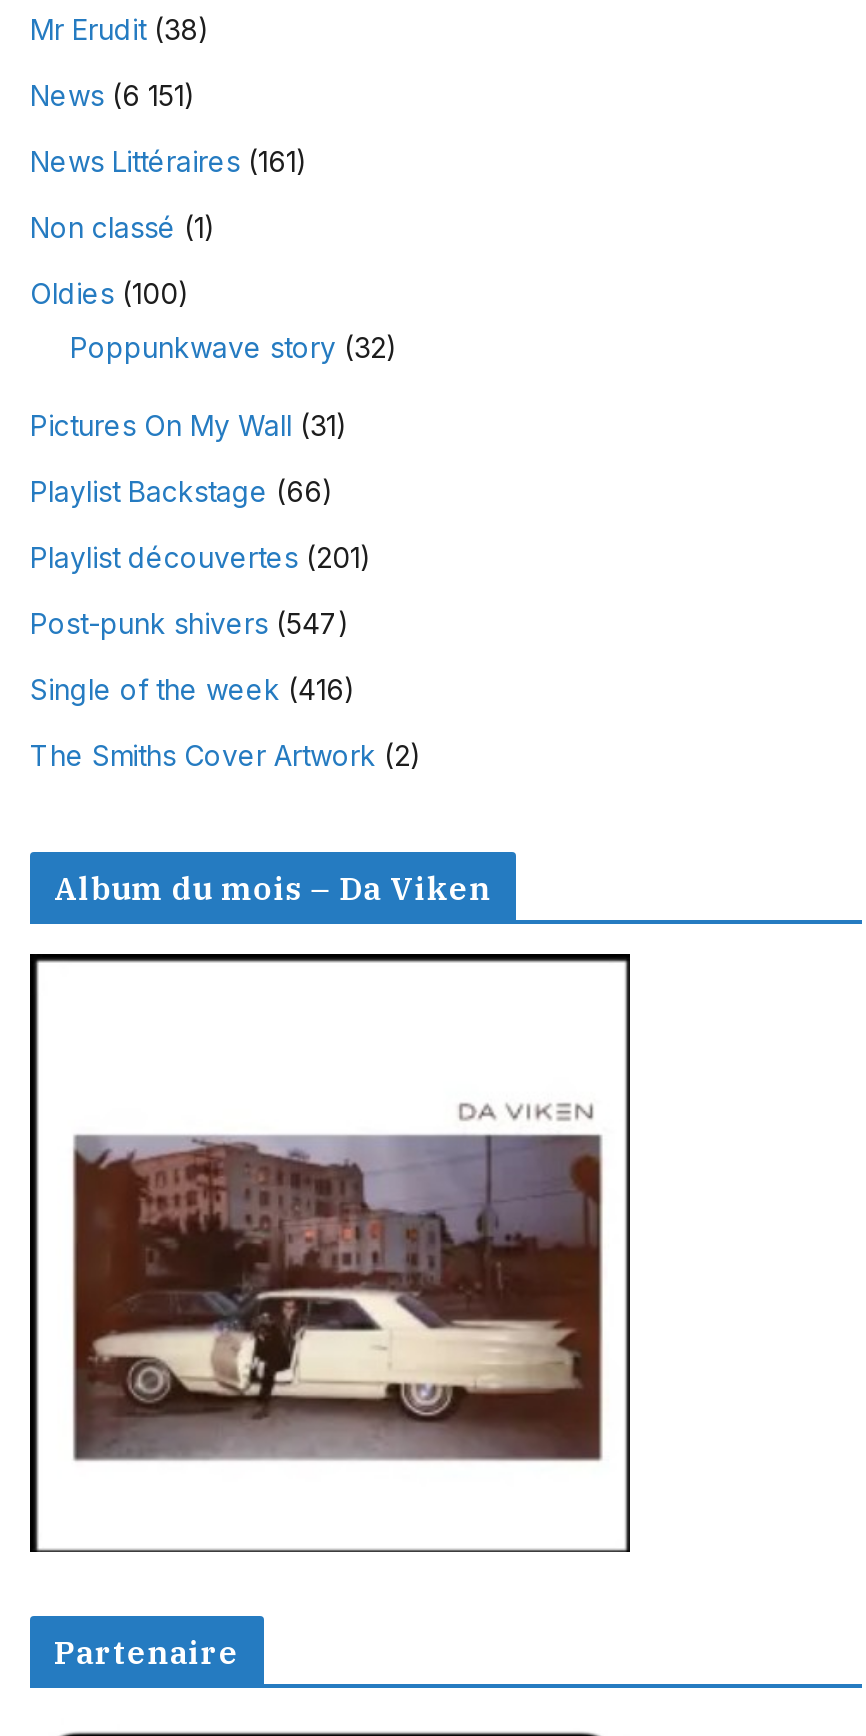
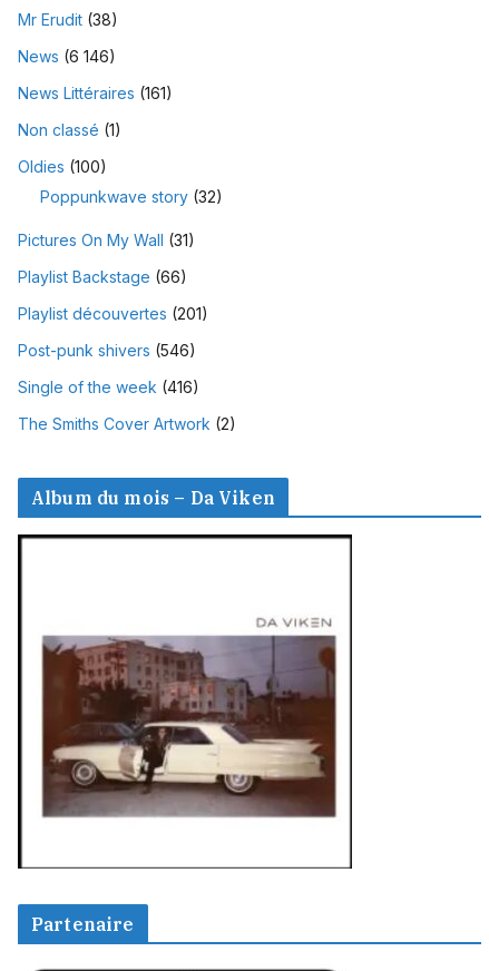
- News (6 151)
+ News (6 146)

- Post-punk shivers (547)
+ Post-punk shivers (546)
